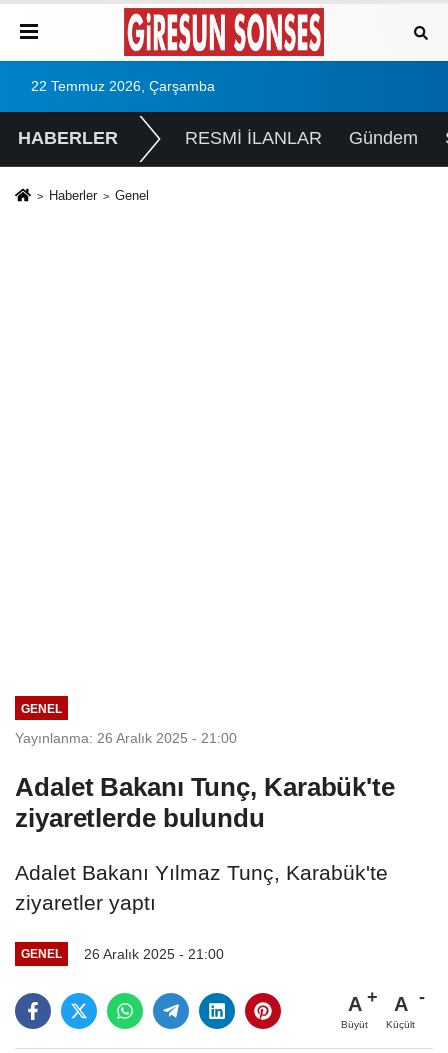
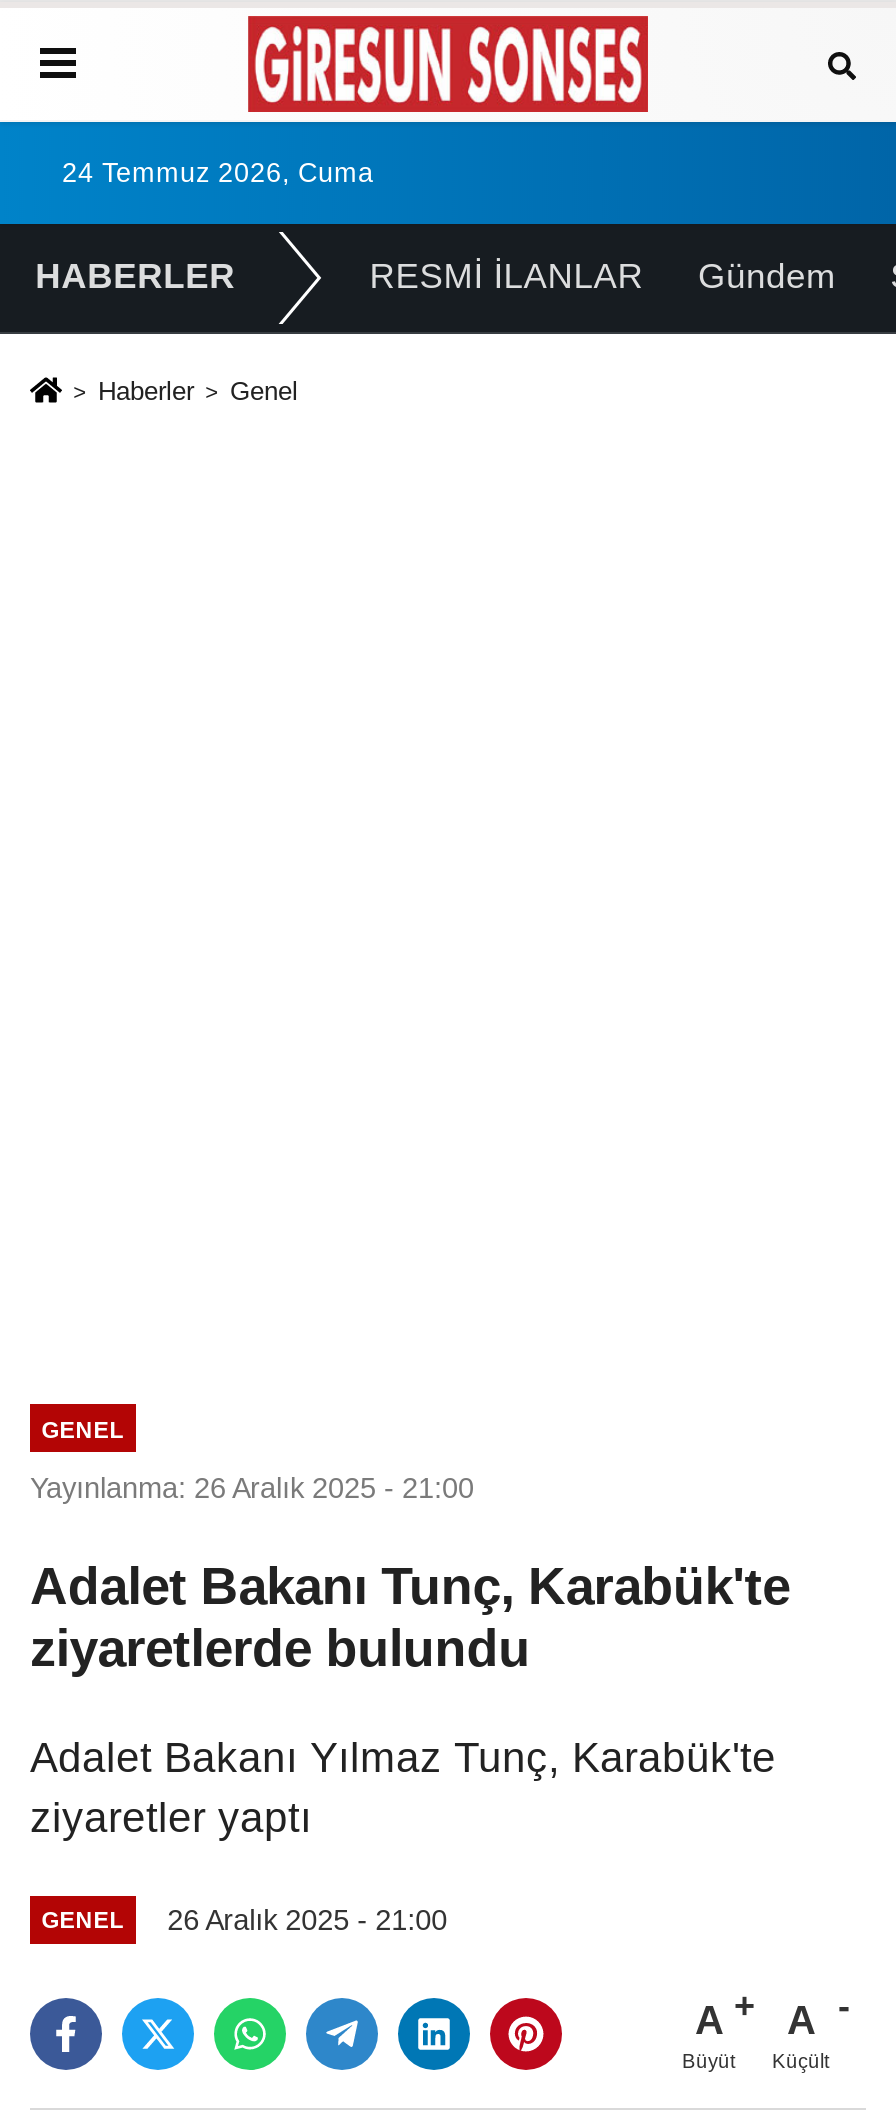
- 22 Temmuz 2026, Çarşamba
+ 24 Temmuz 2026, Cuma
